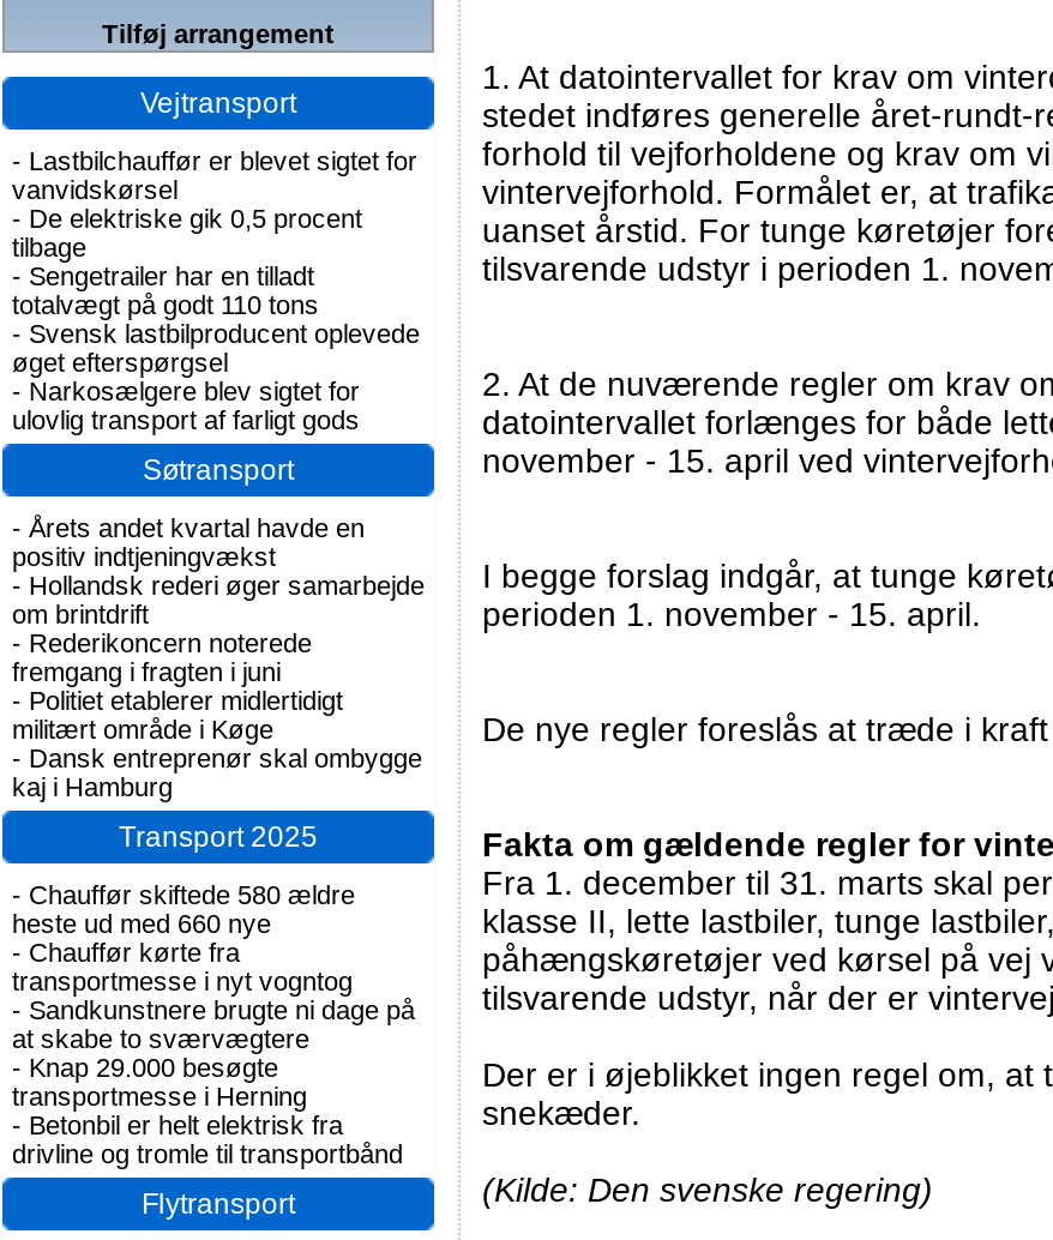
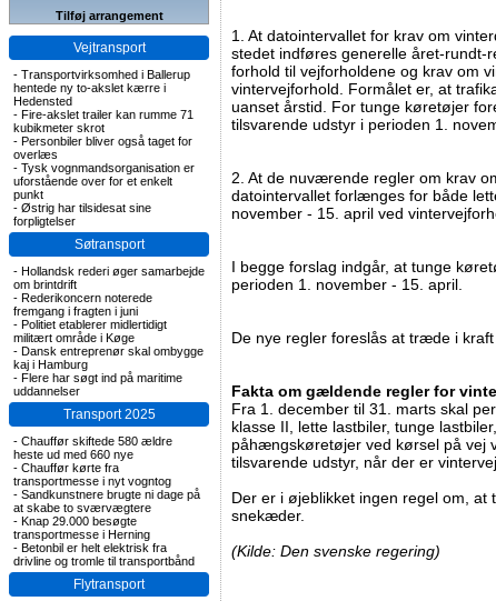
- - Lastbilchauffør er blevet sigtet for
- vanvidskørsel
- - De elektriske gik 0,5 procent
- tilbage
- - Sengetrailer har en tilladt
- totalvægt på godt 110 tons
- - Svensk lastbilproducent oplevede
- øget efterspørgsel
- - Narkosælgere blev sigtet for
- ulovlig transport af farligt gods
+ - Transportvirksomhed i Ballerup
+ hentede ny to-akslet kærre i
+ Hedensted
+ - Fire-akslet trailer kan rumme 71
+ kubikmeter skrot
+ - Personbiler bliver også taget for
+ overlæs
+ - Tysk vognmandsorganisation er
+ uforstående over for et enkelt
+ punkt
+ - Østrig har tilsidesat sine
+ forpligtelser

- - Årets andet kvartal havde en
- positiv indtjeningvækst

+ - Flere har søgt ind på maritime
+ uddannelser
